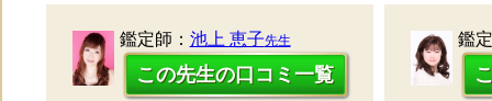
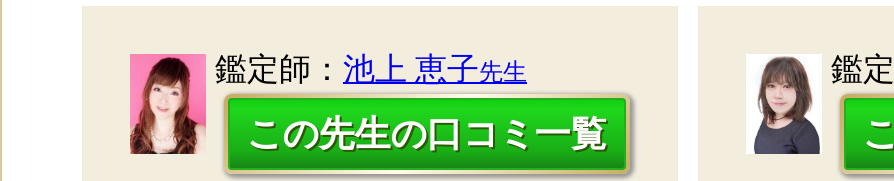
- [image]
+ [image]
